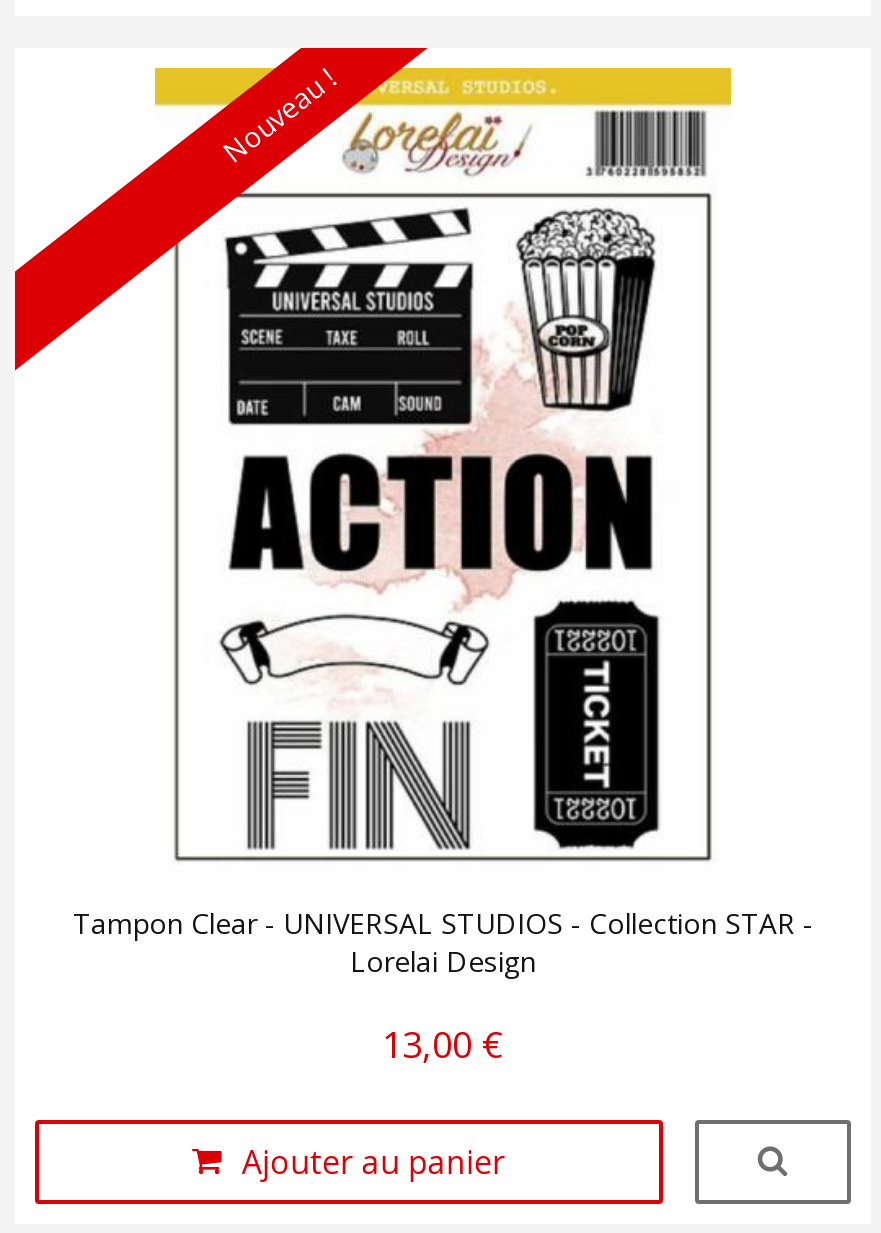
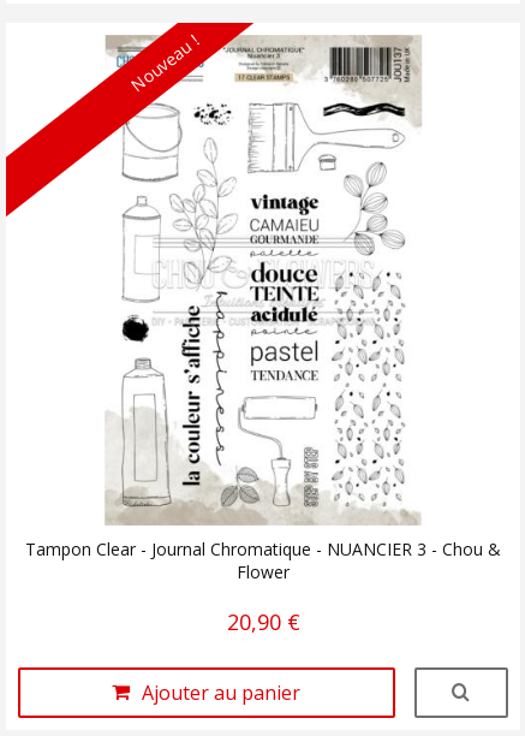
- [image]
- Tampon Clear - UNIVERSAL STUDIOS - Collection STAR -
- Lorelai Design
+ [image]
+ Tampon Clear - Journal Chromatique - NUANCIER 3 - Chou &
+ Flower

- 13,00 €
+ 20,90 €
